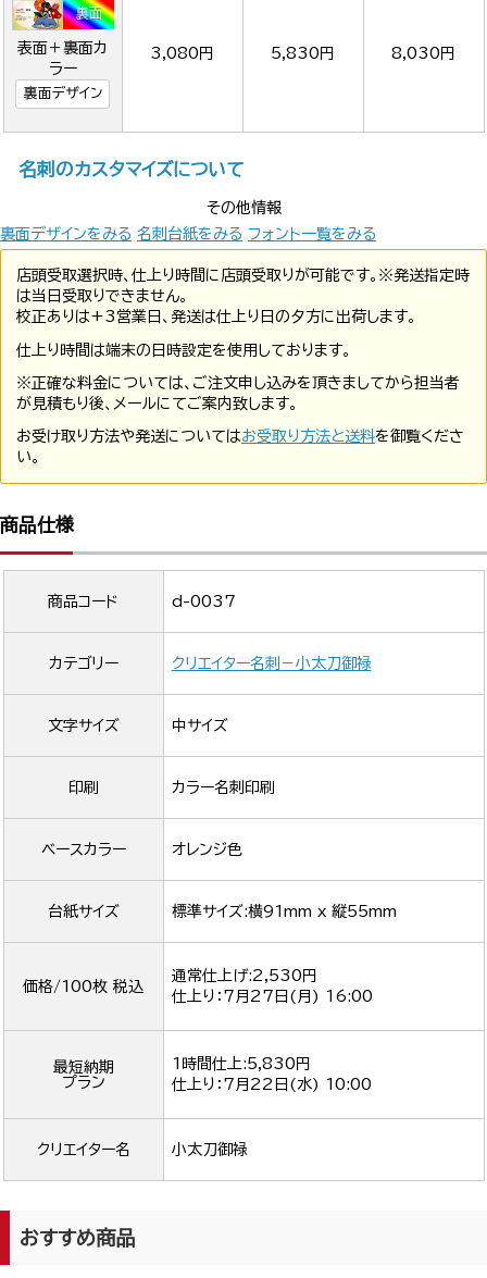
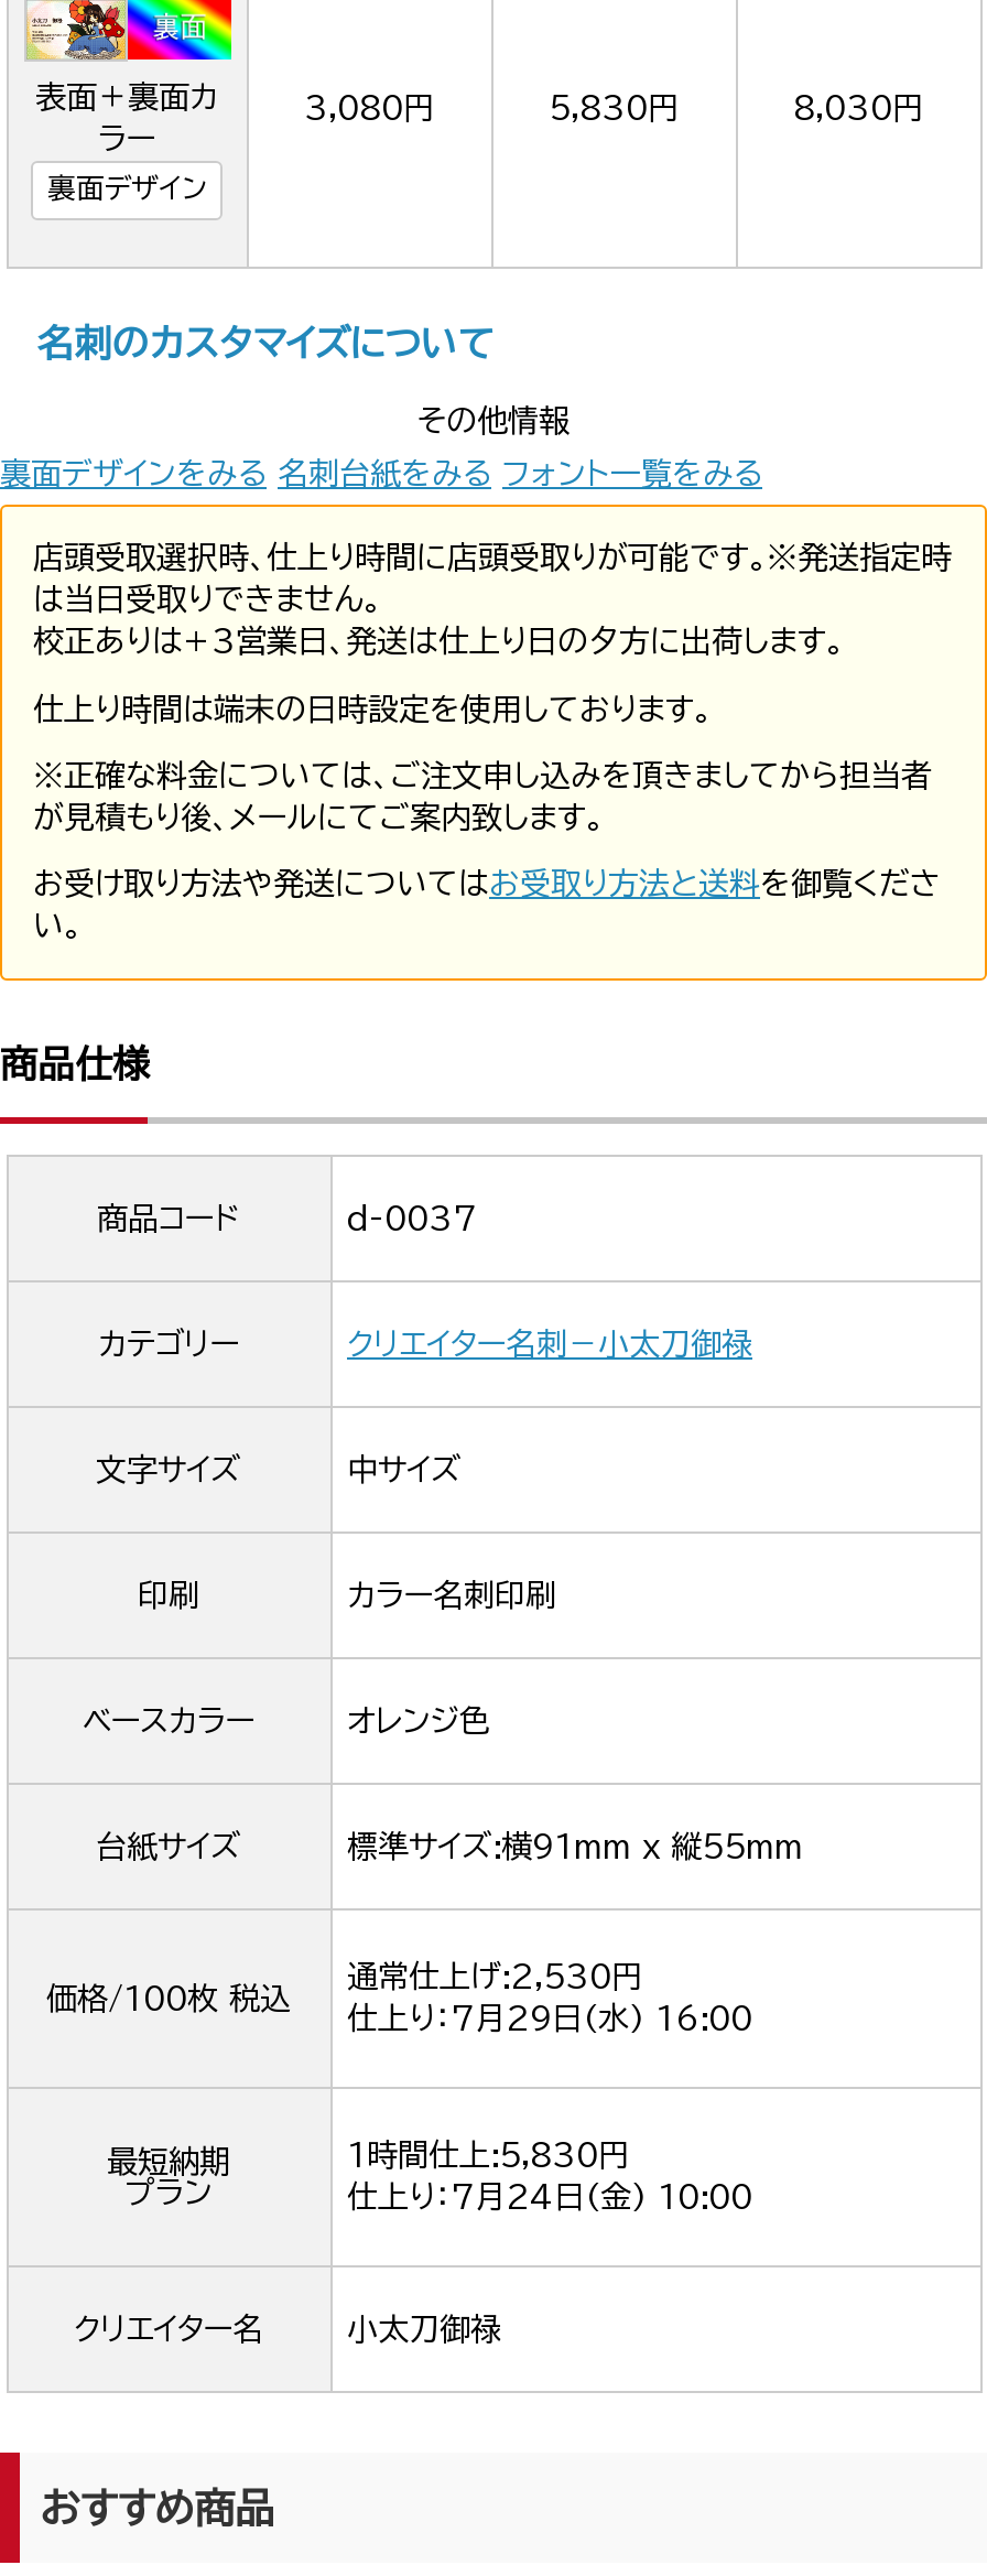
- 仕上り：7月27日(月) 16:00
+ 仕上り：7月29日(水) 16:00

- 仕上り：7月22日(水) 10:00
+ 仕上り：7月24日(金) 10:00
